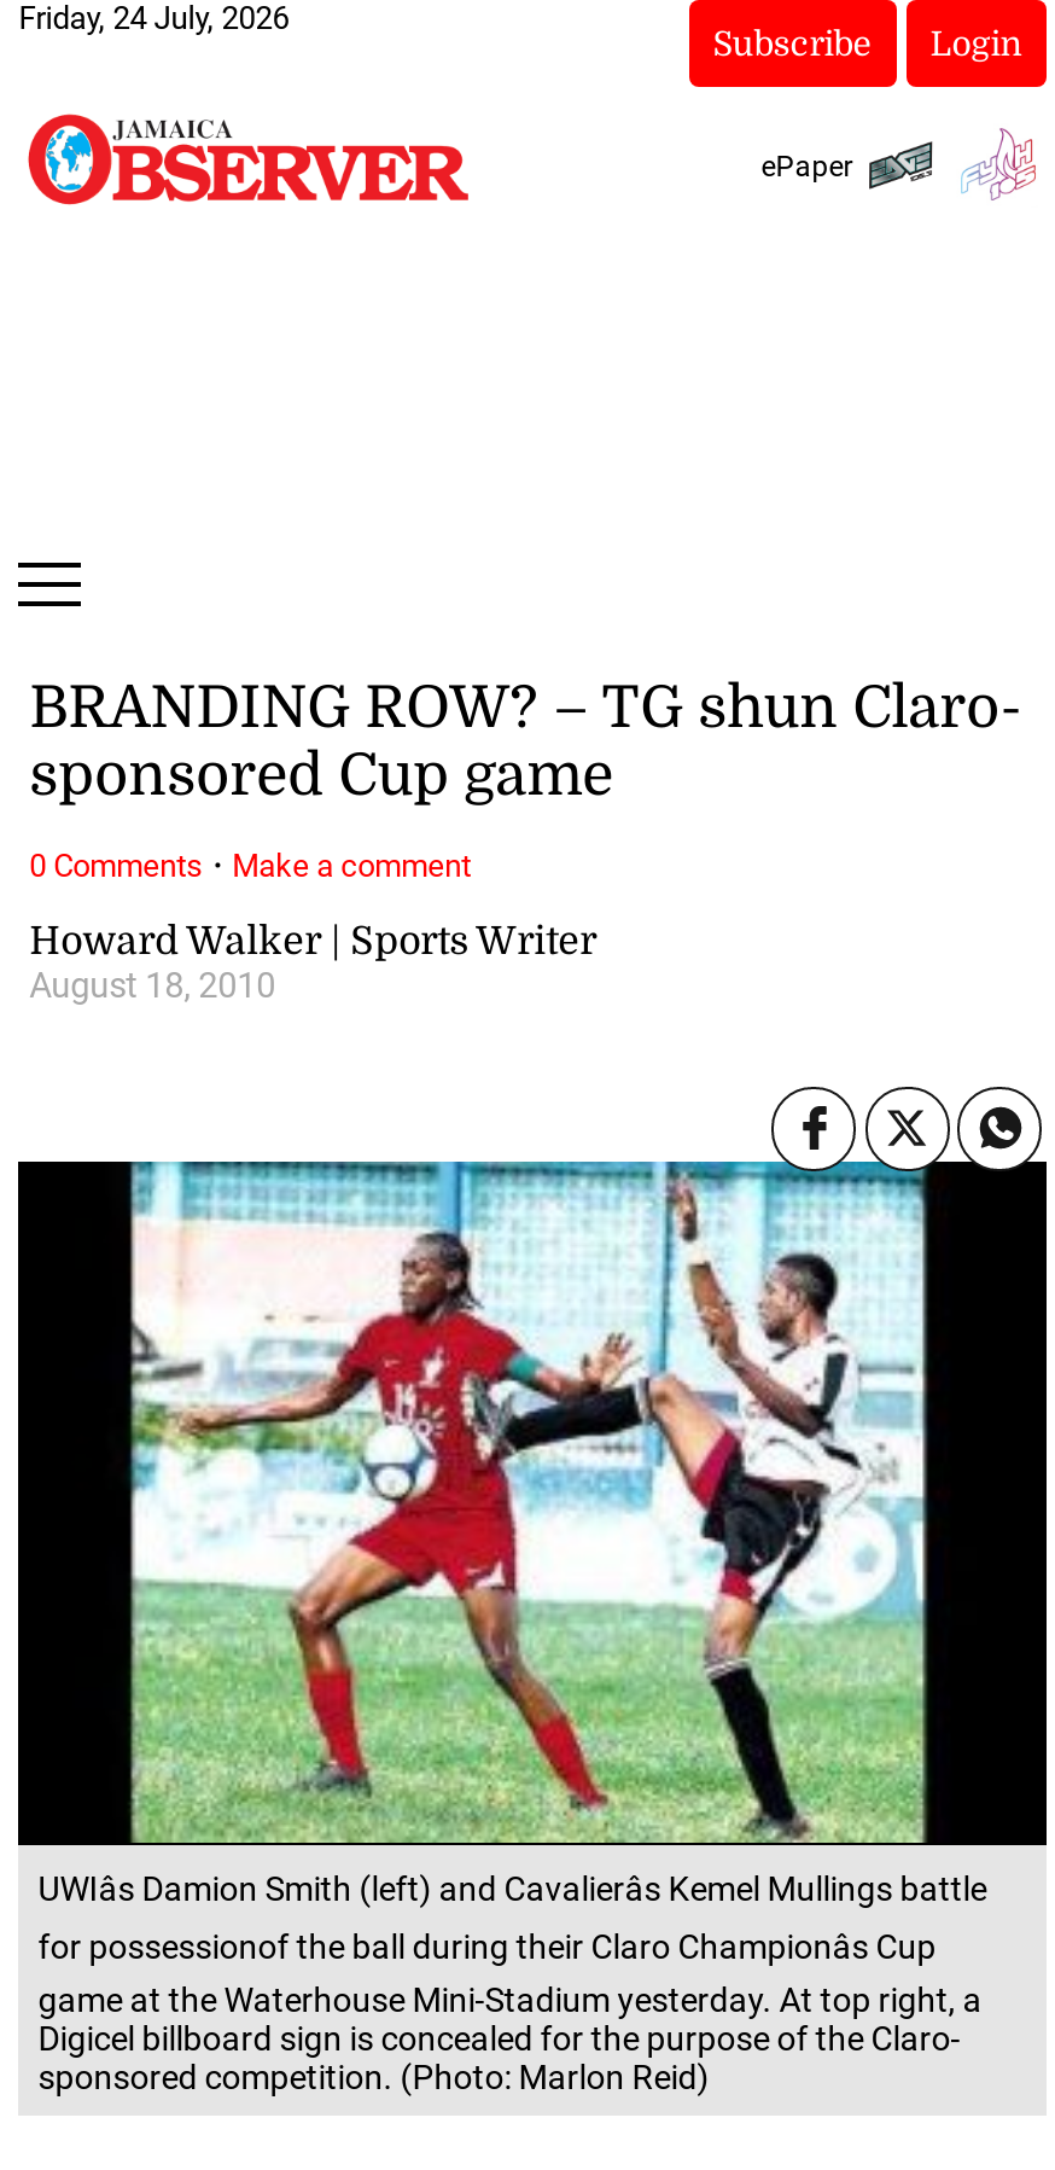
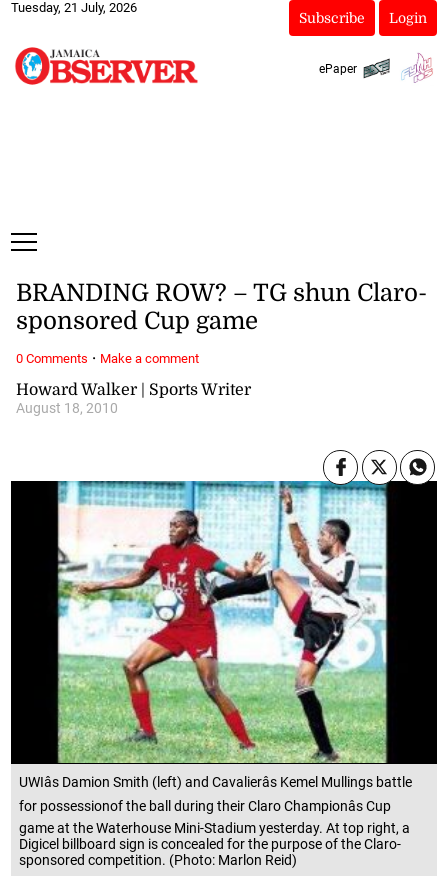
- Friday, 24 July, 2026
+ Tuesday, 21 July, 2026
